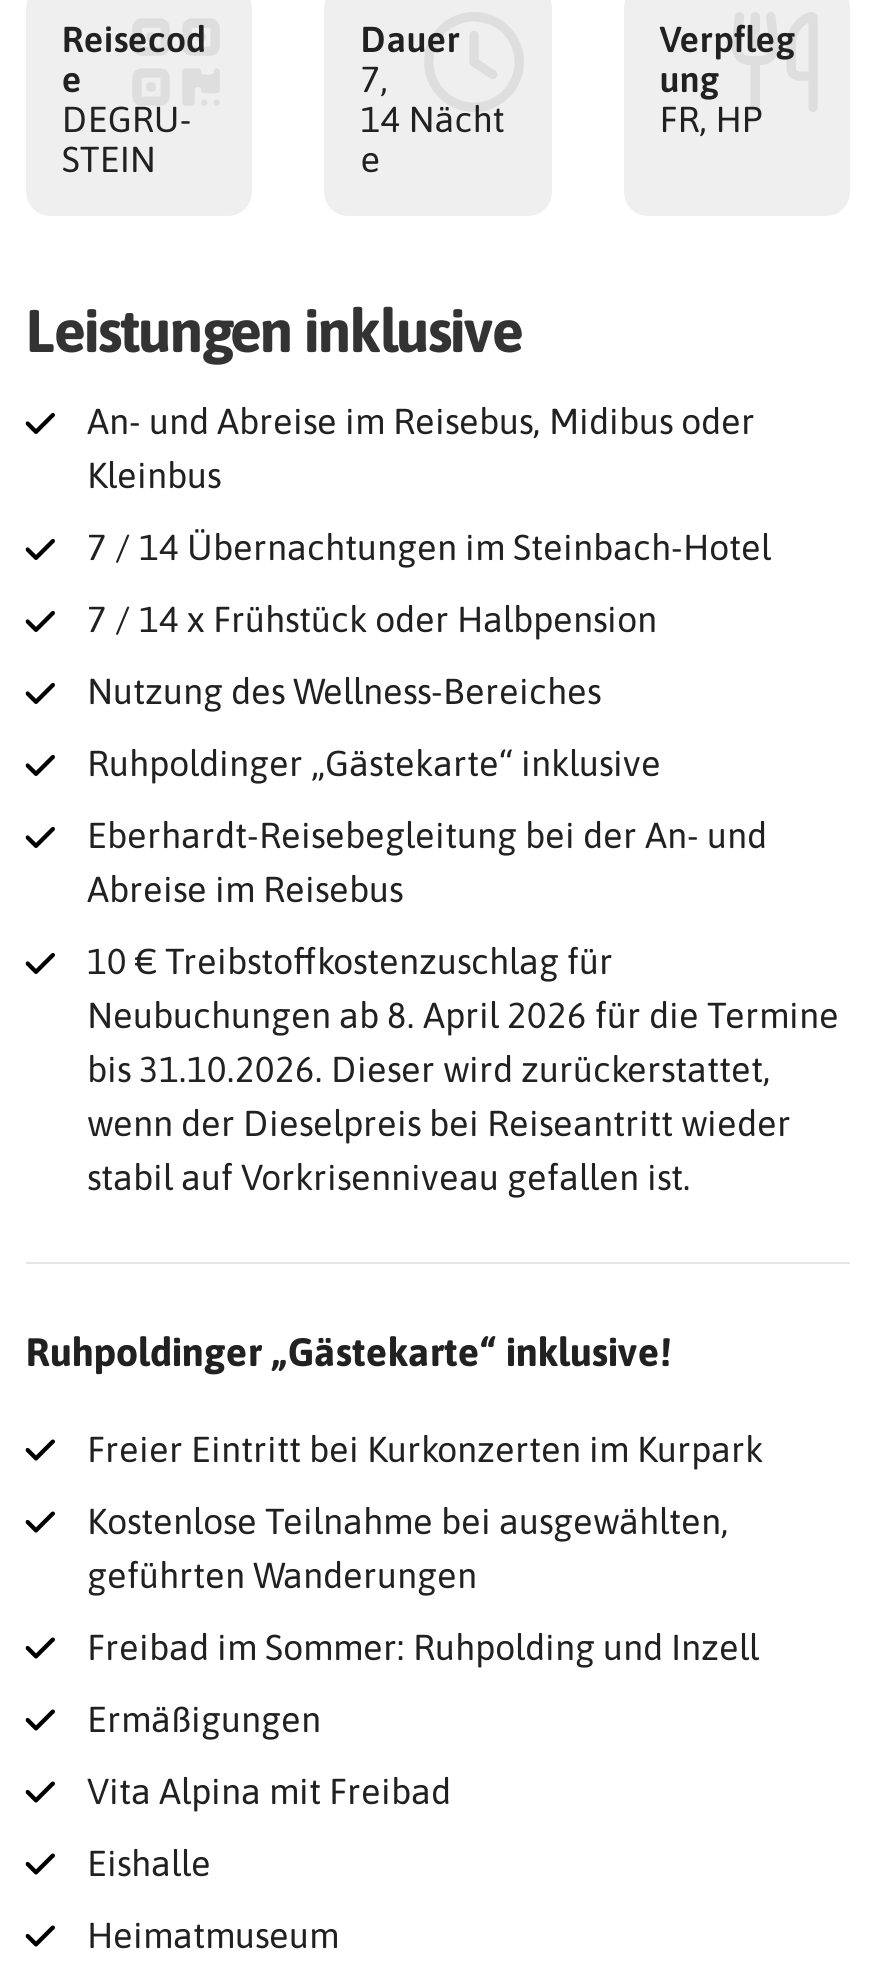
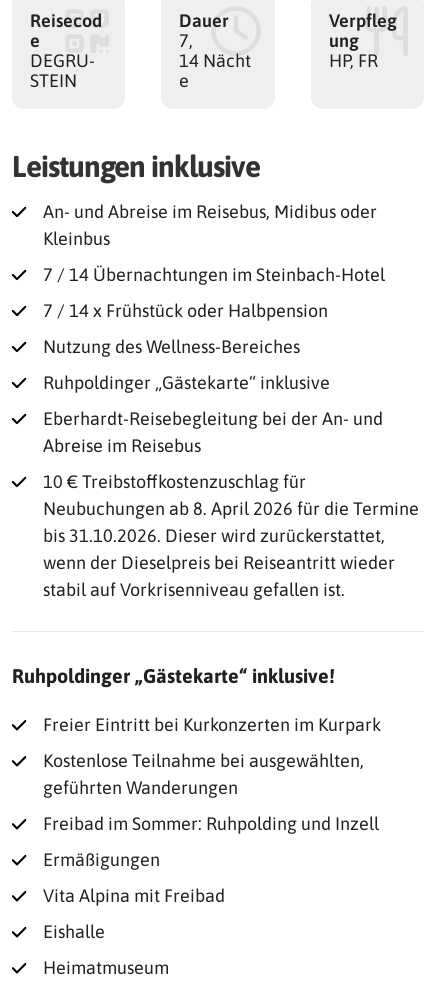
- FR, HP
+ HP, FR
